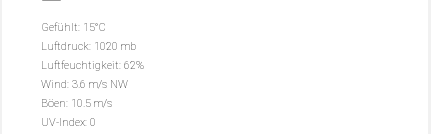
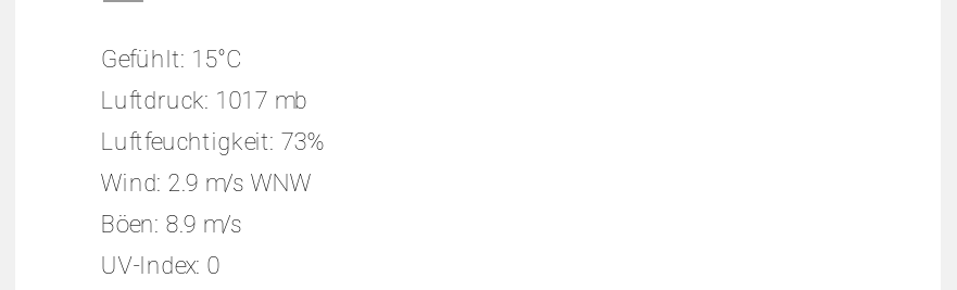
- Luftdruck: 1020 mb
+ Luftdruck: 1017 mb

- Luftfeuchtigkeit: 62%
+ Luftfeuchtigkeit: 73%

- Wind: 3.6 m/s NW
+ Wind: 2.9 m/s WNW

- Böen: 10.5 m/s
+ Böen: 8.9 m/s
